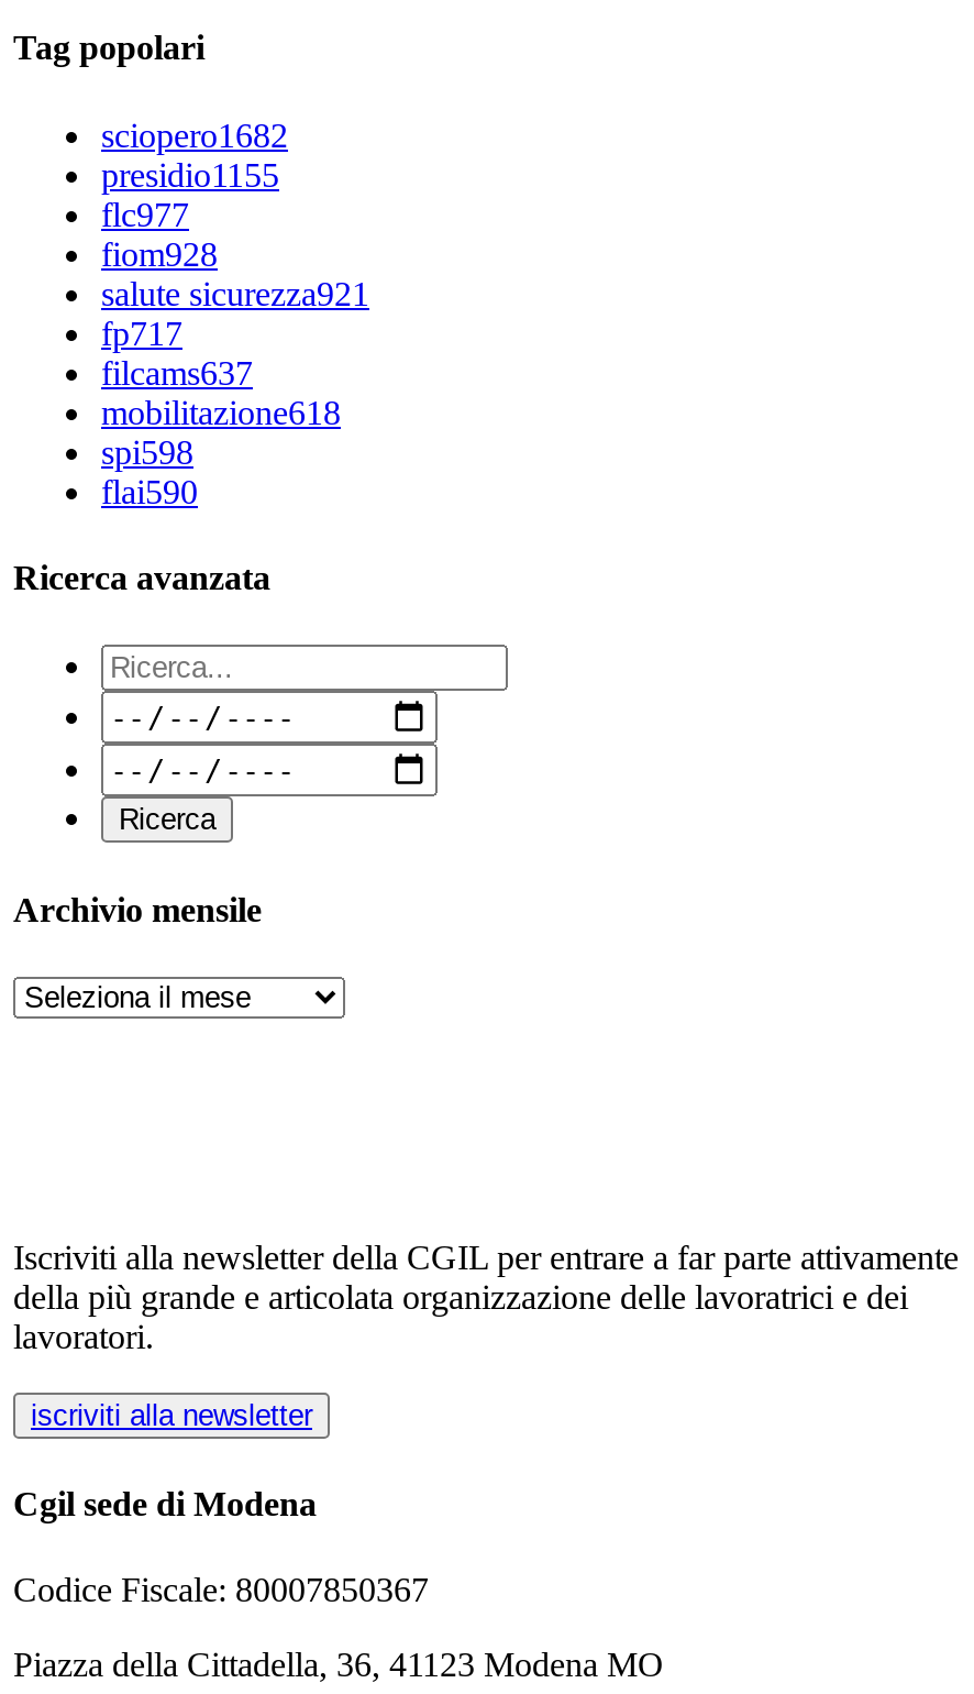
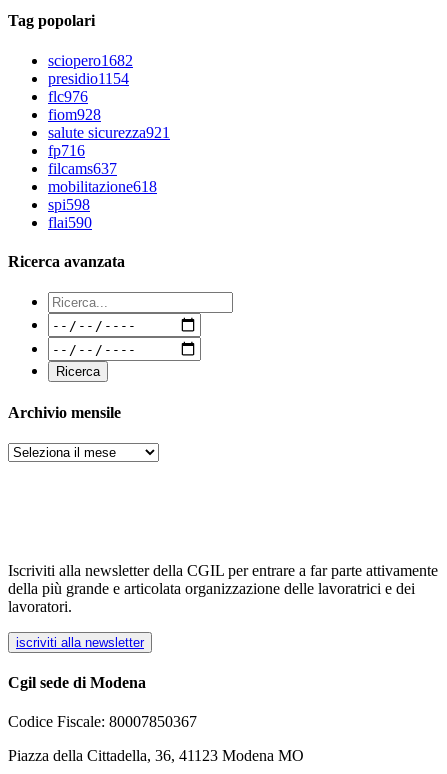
- presidio1155
+ presidio1154

- flc977
+ flc976

- fp717
+ fp716
